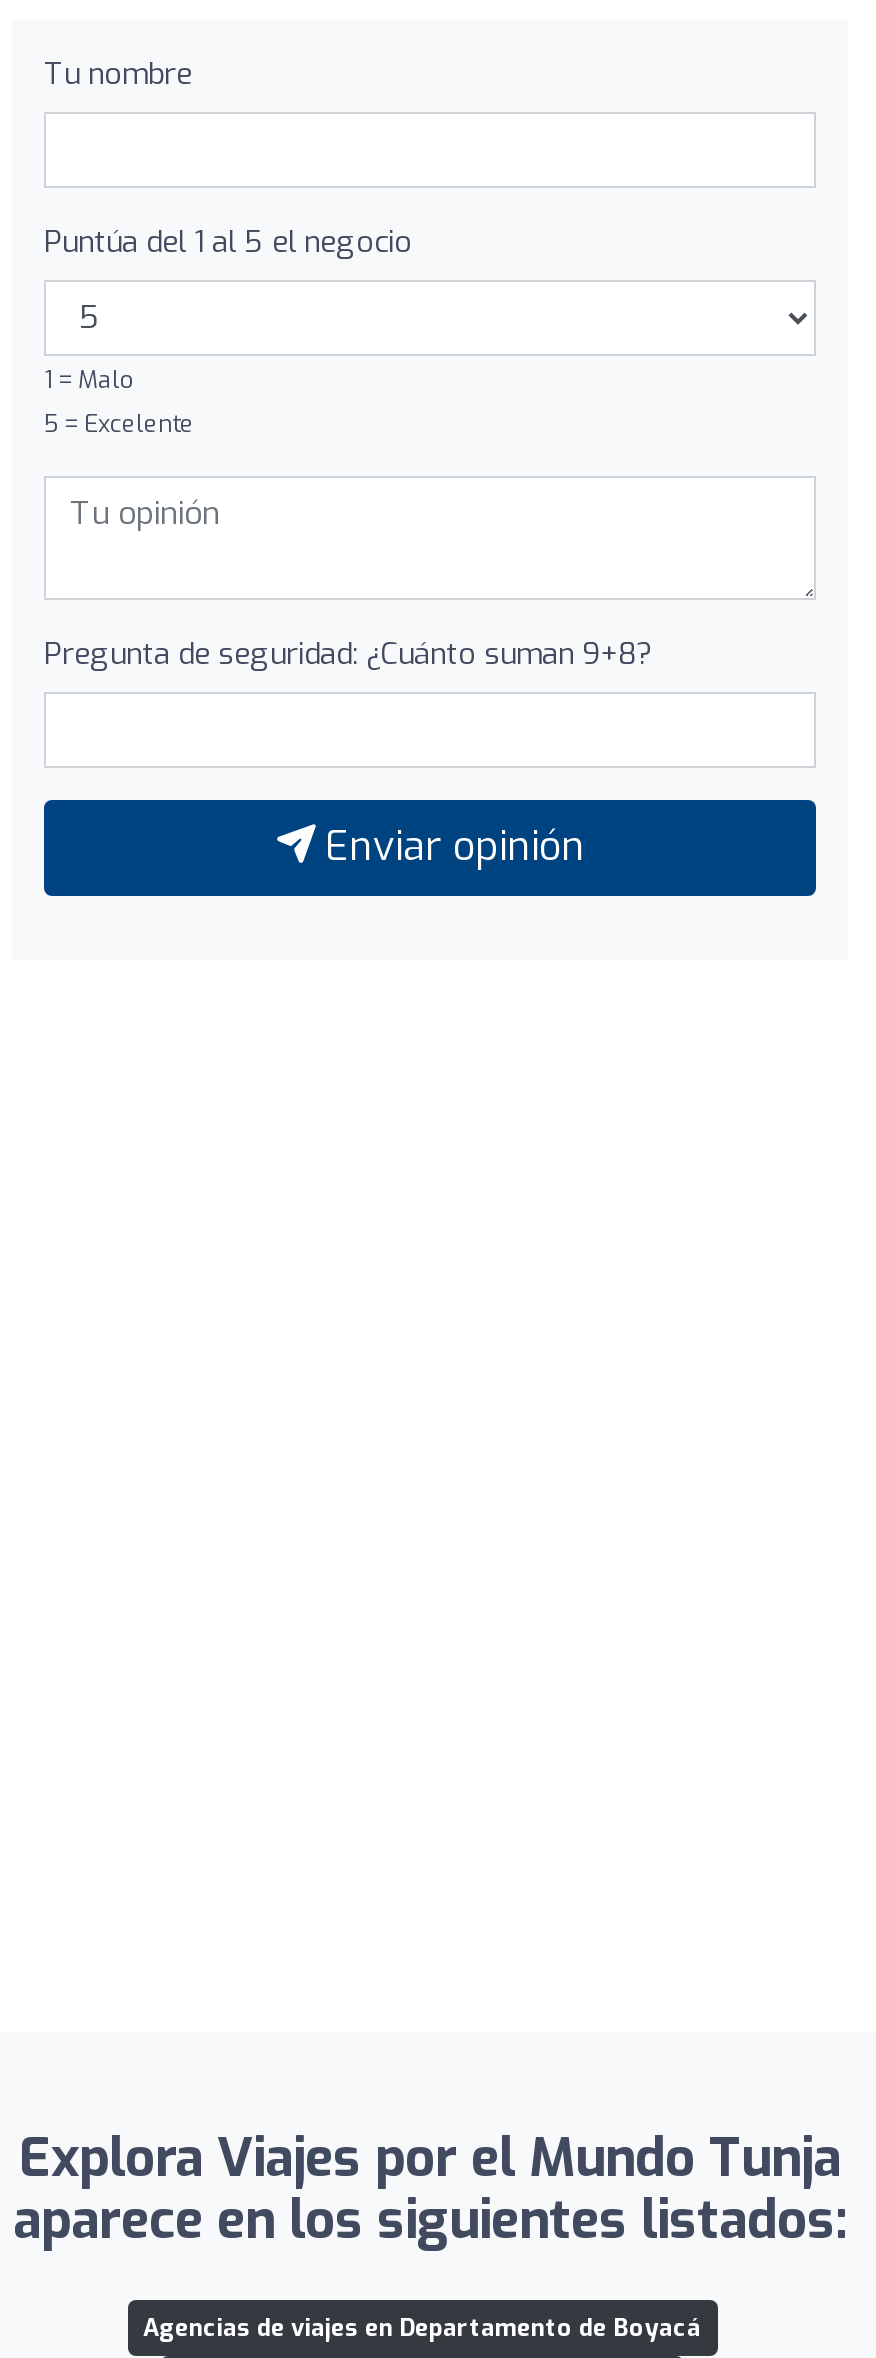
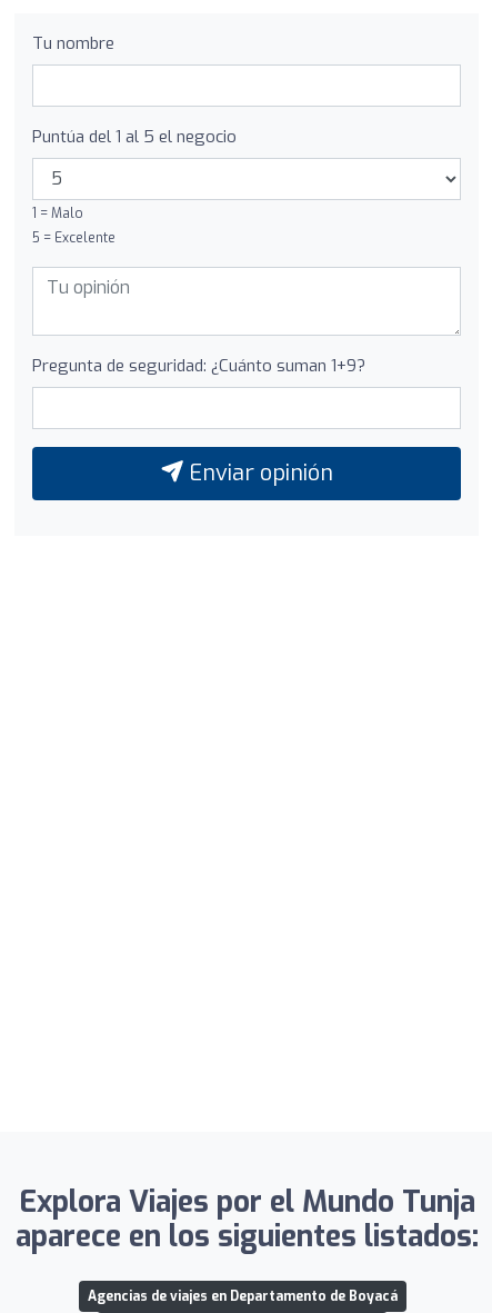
- Pregunta de seguridad: ¿Cuánto suman 9+8?
+ Pregunta de seguridad: ¿Cuánto suman 1+9?
